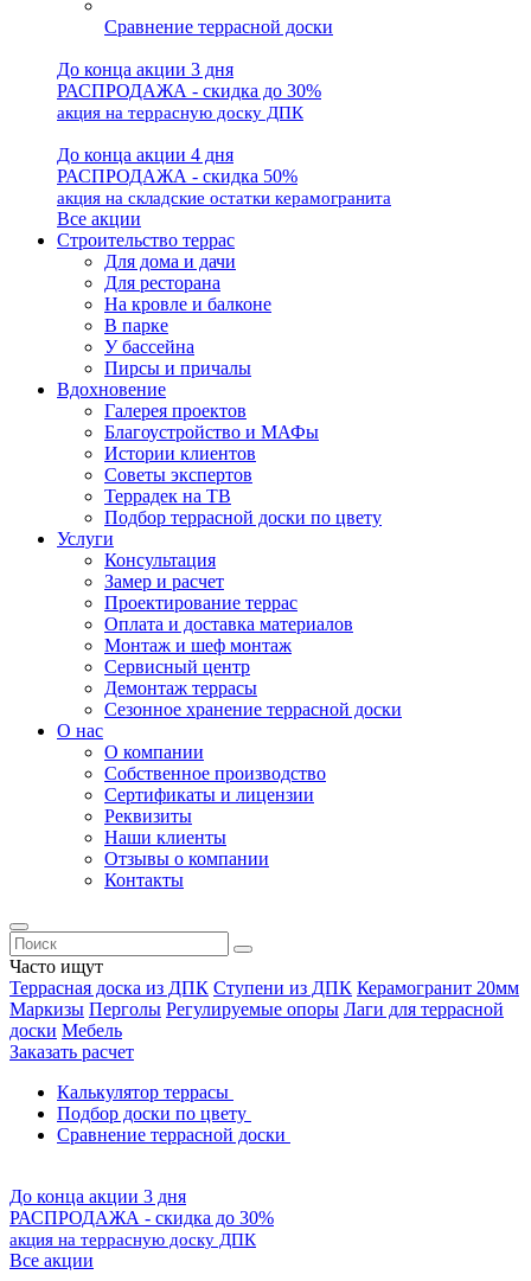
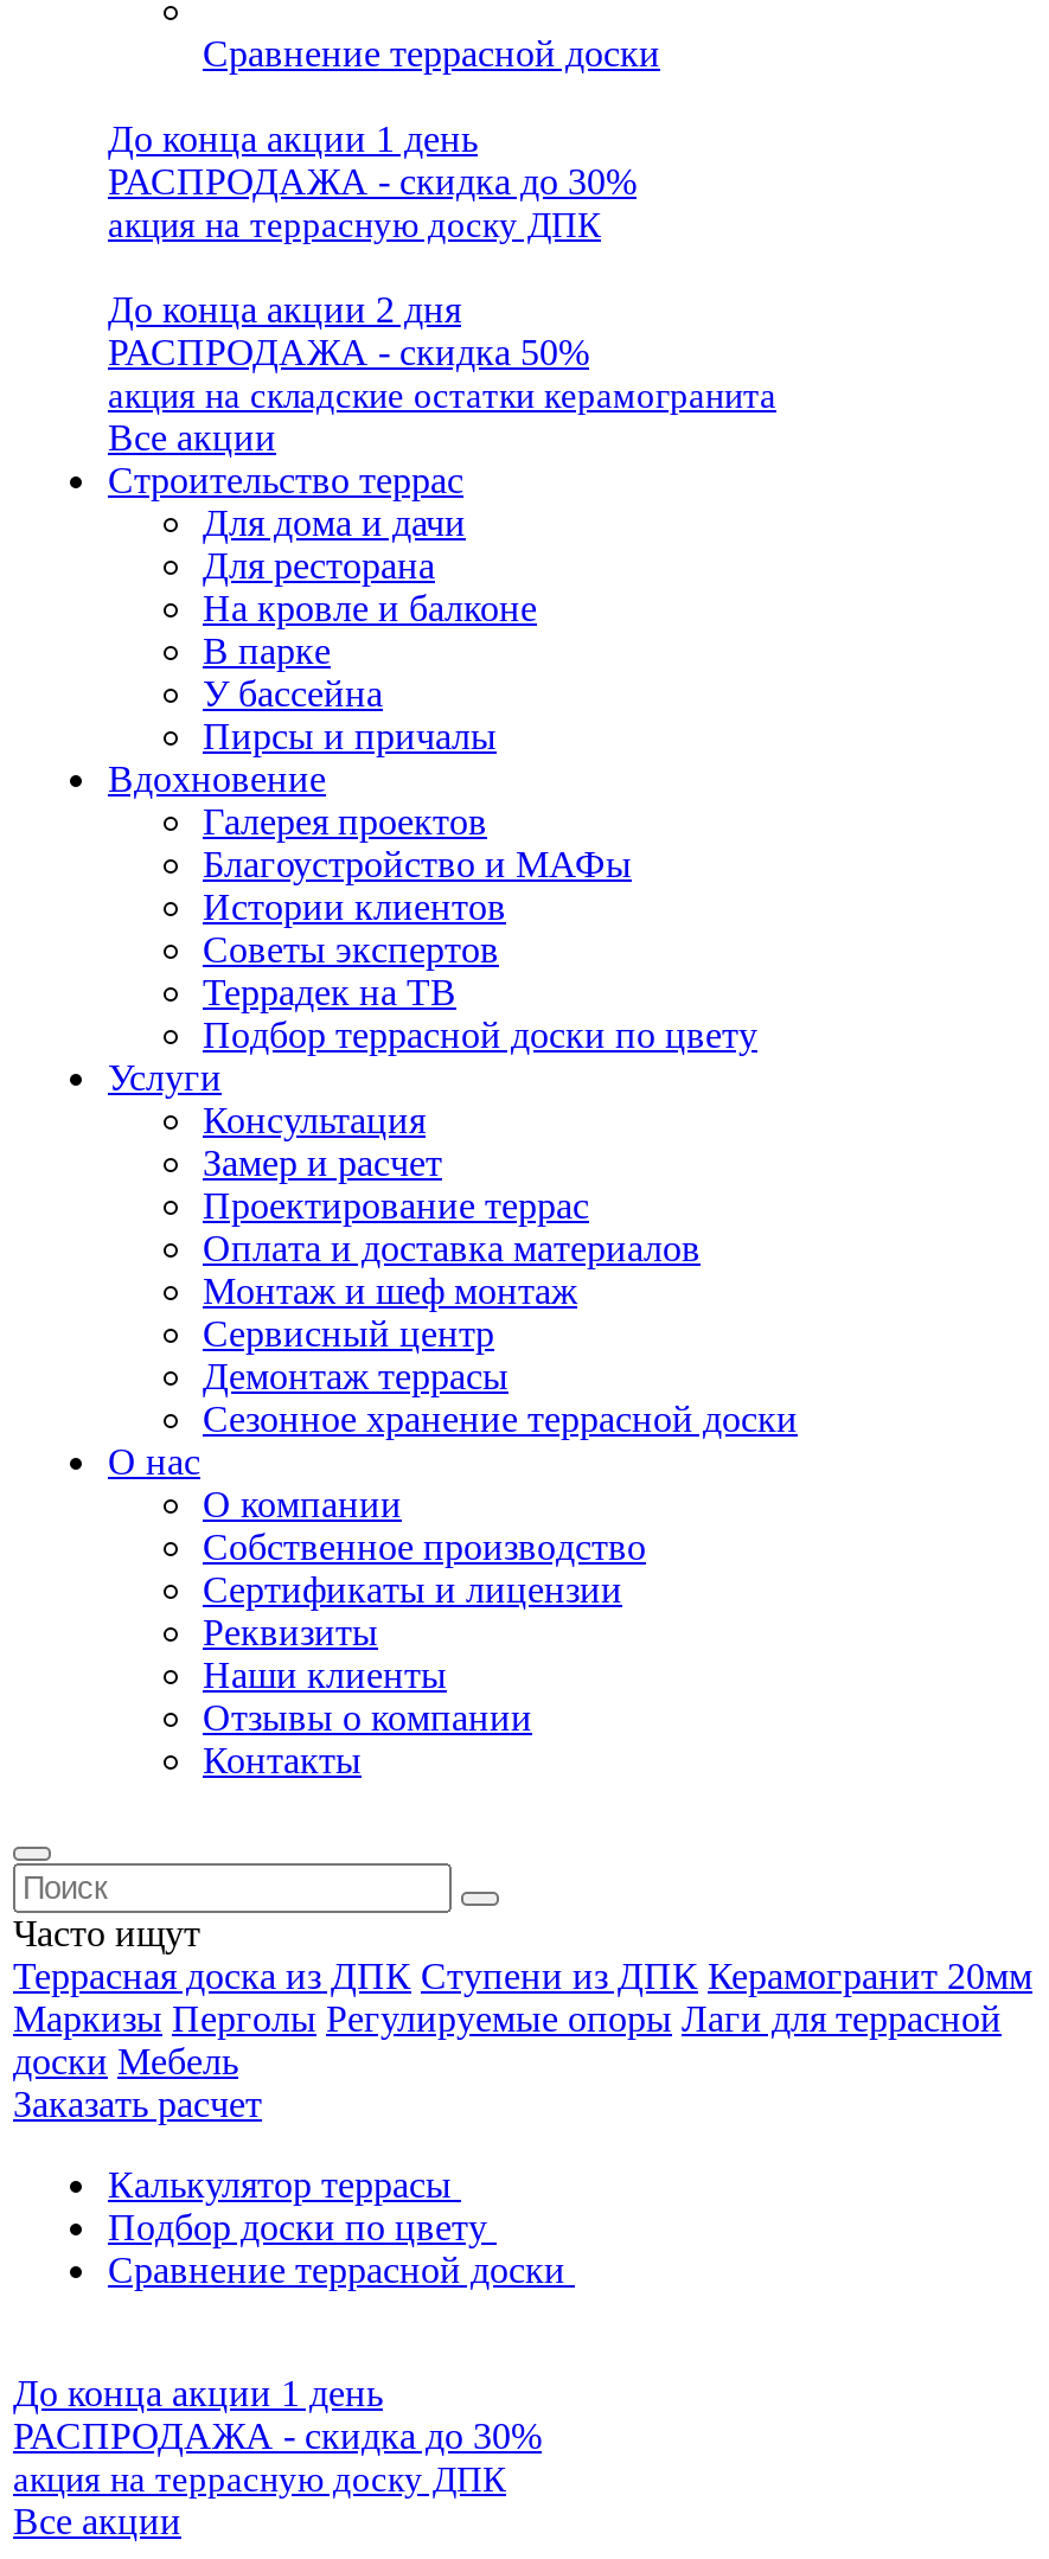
- До конца акции 3 дня
+ До конца акции 1 день

- До конца акции 4 дня
+ До конца акции 2 дня

- До конца акции 3 дня
+ До конца акции 1 день
